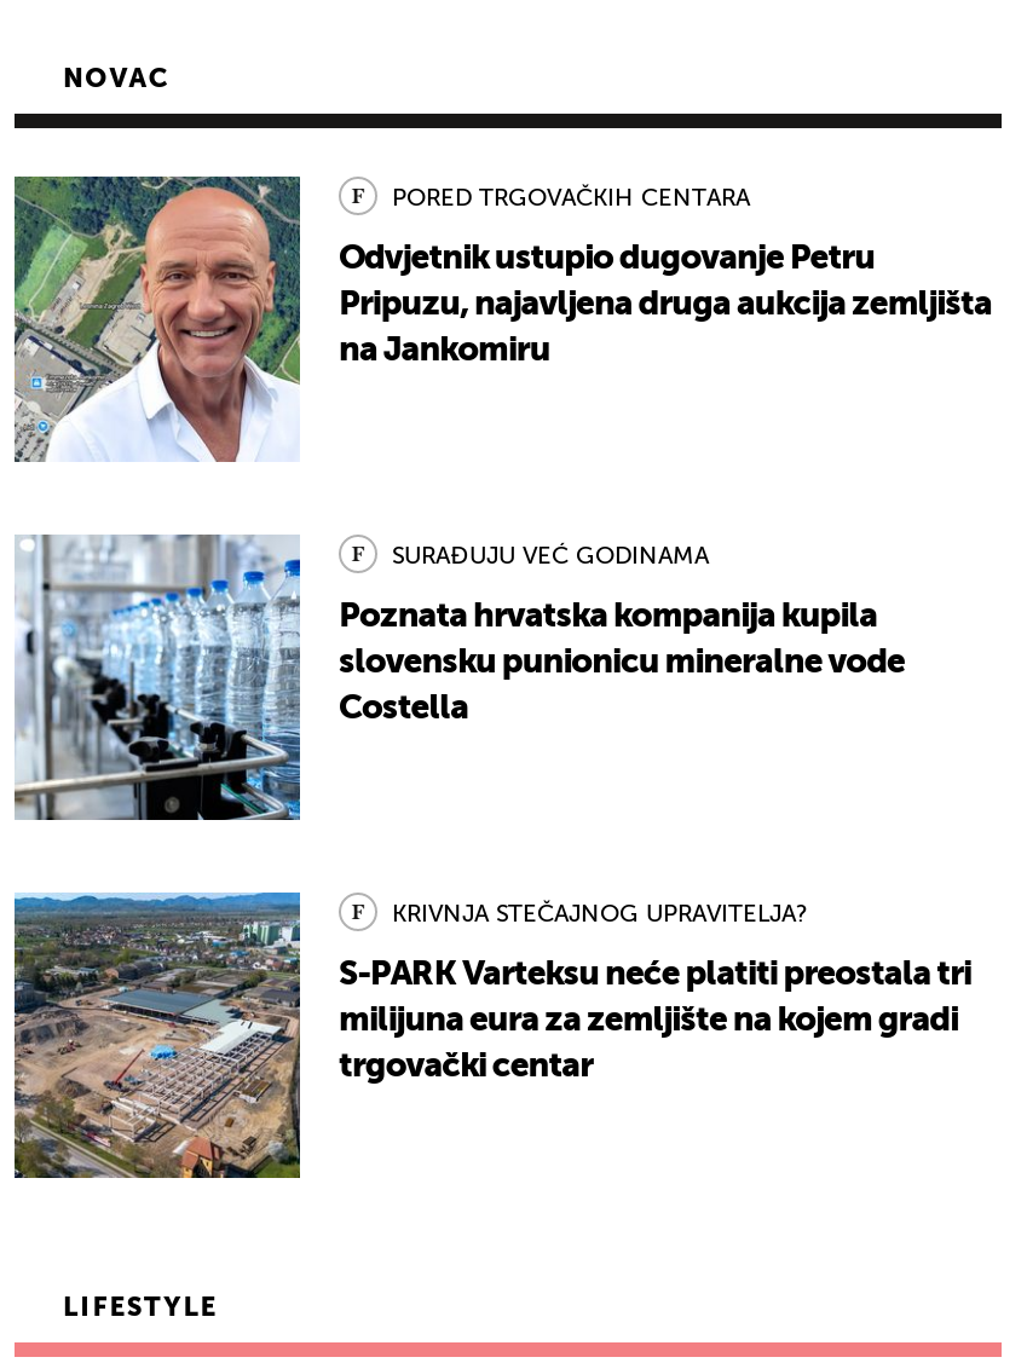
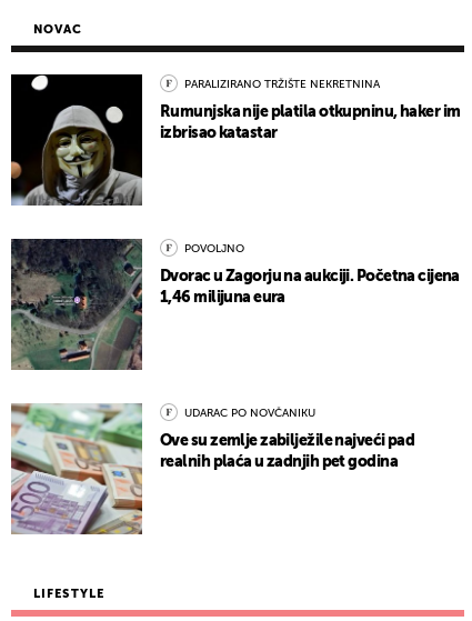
- [image]
- Odvjetnik ustupio dugovanje Petru
- Pripuzu, najavljena druga aukcija zemljišta
- na Jankomiru
+ [image]
+ Rumunjska nije platila otkupninu, haker im
+ izbrisao katastar

- PORED TRGOVAČKIH CENTARA
+ PARALIZIRANO TRŽIŠTE NEKRETNINA

- [image]
- Poznata hrvatska kompanija kupila
- slovensku punionicu mineralne vode
- Costella
+ [image]
+ Dvorac u Zagorju na aukciji. Početna cijena
+ 1,46 milijuna eura

- SURAĐUJU VEĆ GODINAMA
+ POVOLJNO

- [image]
- S-PARK Varteksu neće platiti preostala tri
- milijuna eura za zemljište na kojem gradi
- trgovački centar
+ [image]
+ Ove su zemlje zabilježile najveći pad
+ realnih plaća u zadnjih pet godina

- KRIVNJA STEČAJNOG UPRAVITELJA?
+ UDARAC PO NOVČANIKU
